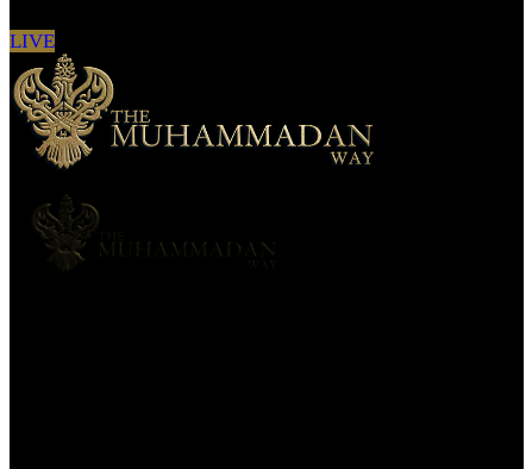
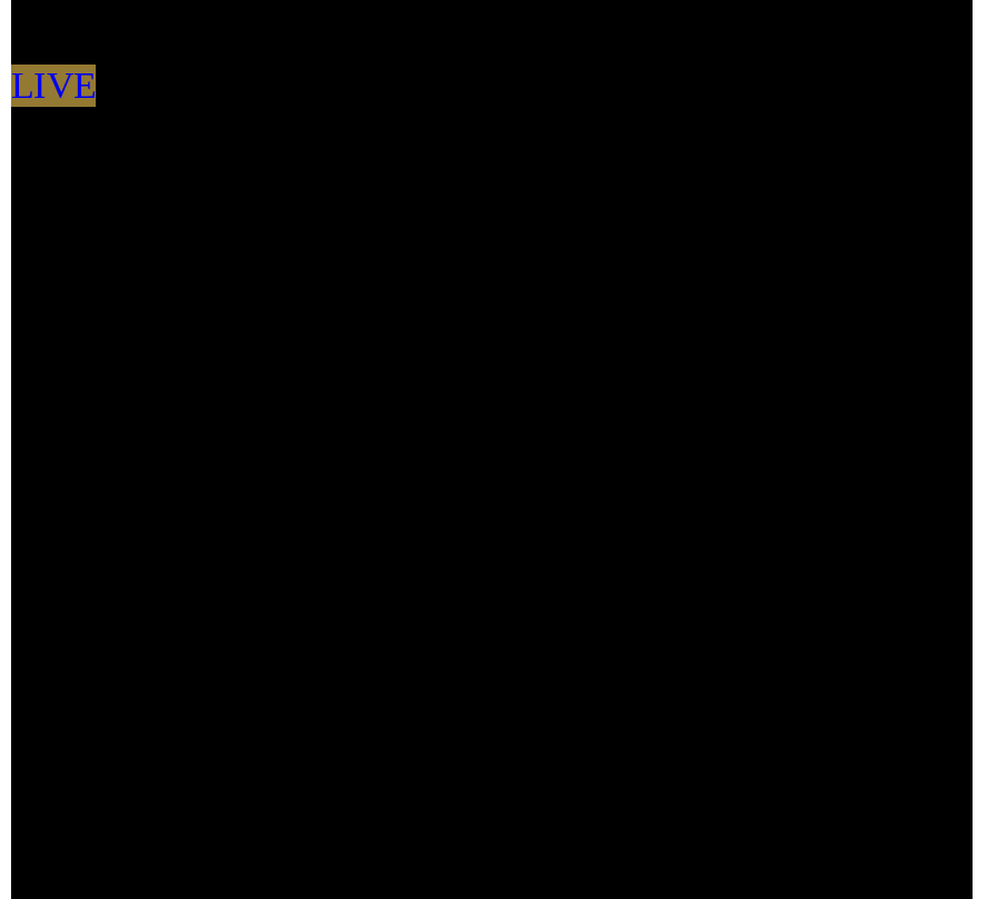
- [image]
